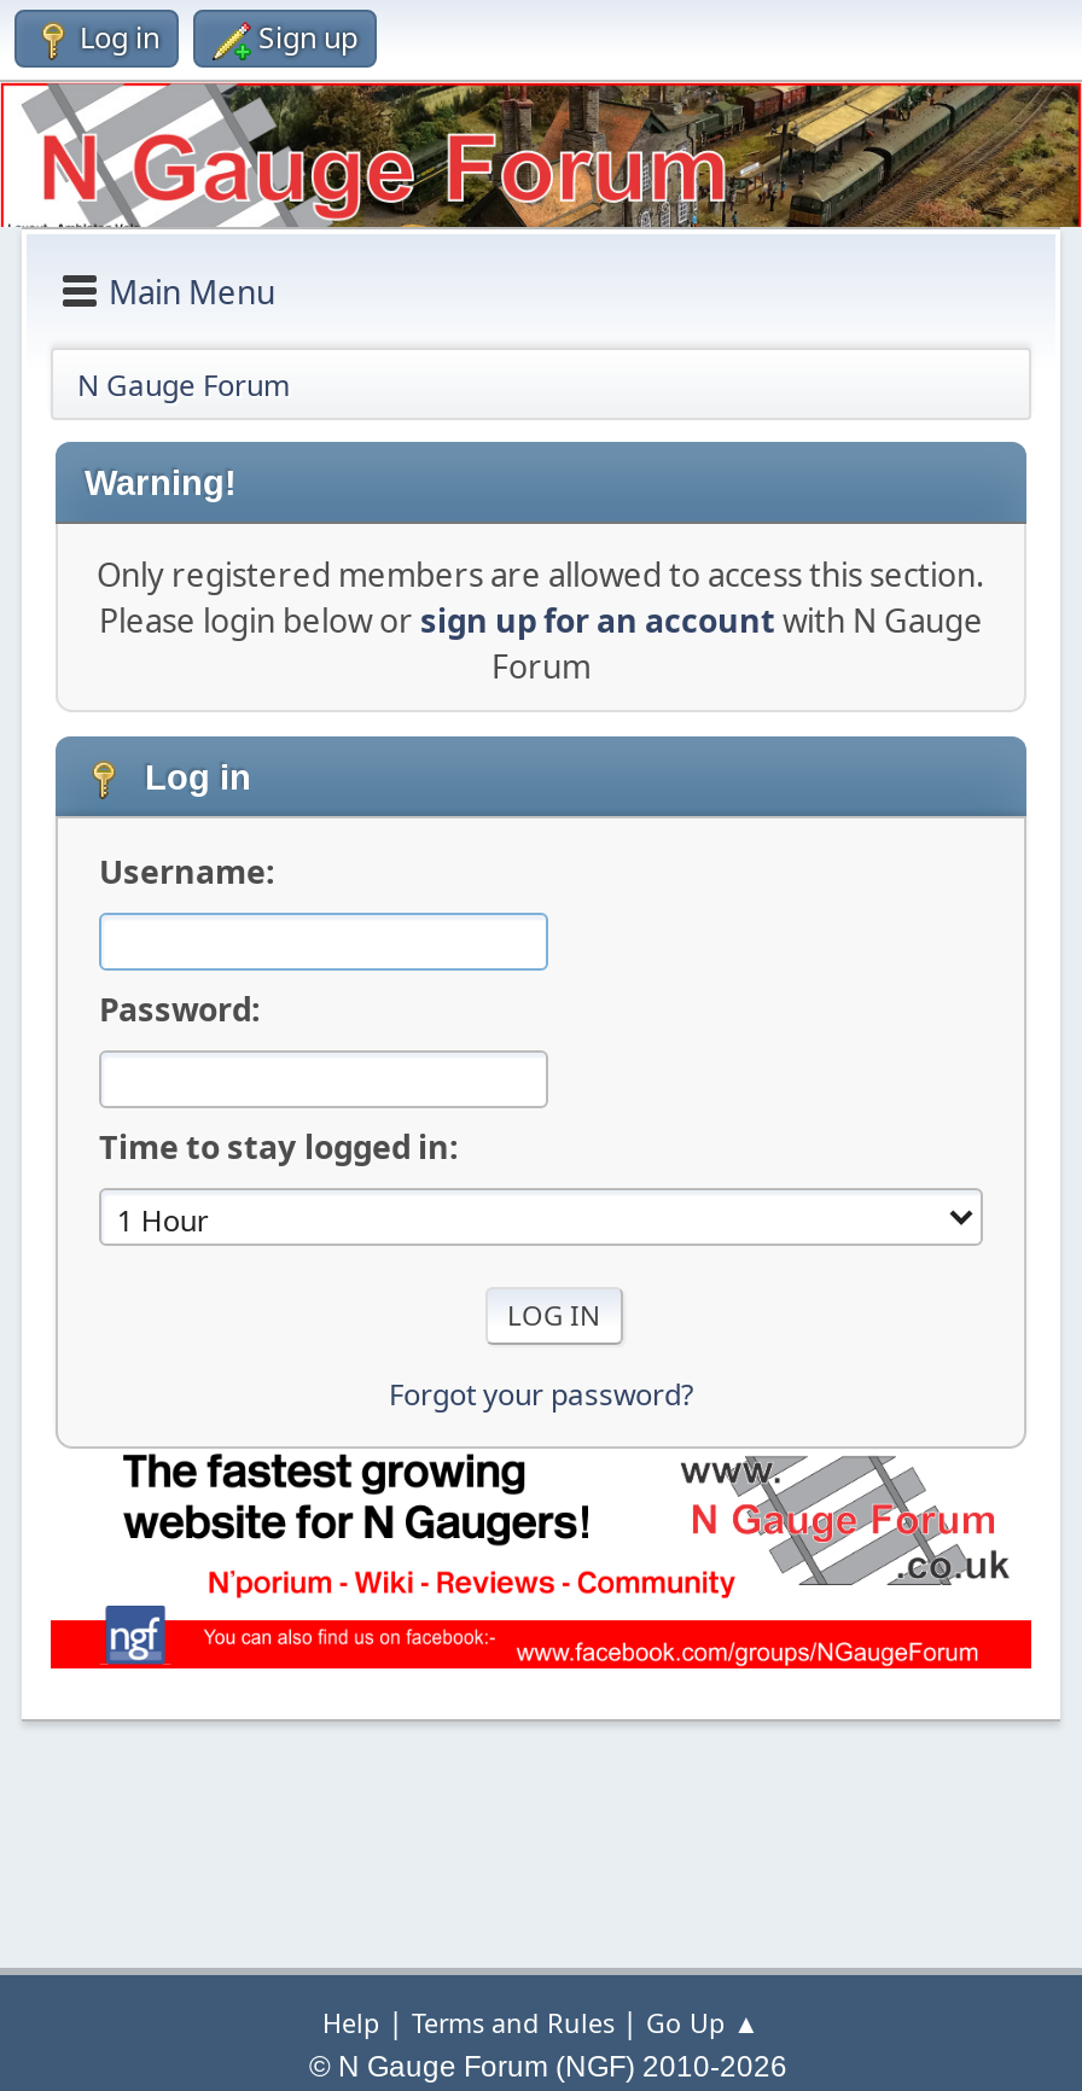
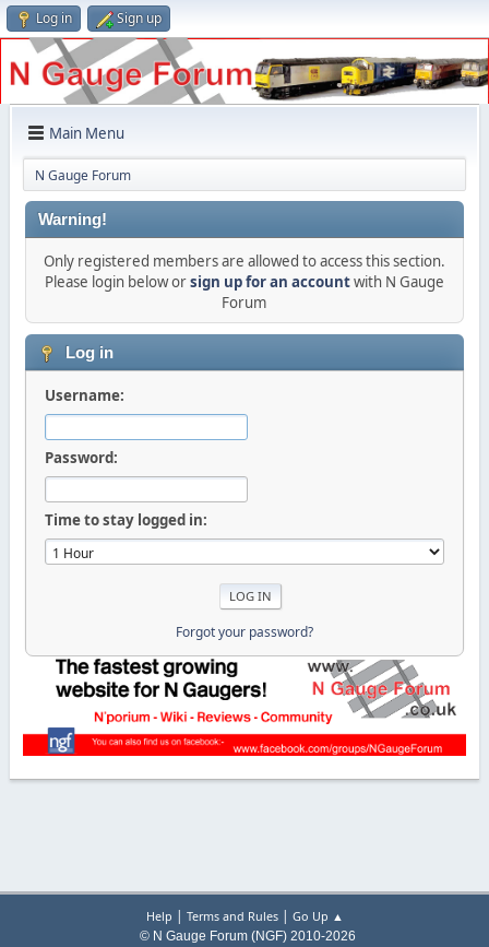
- [image]
+ [image]
